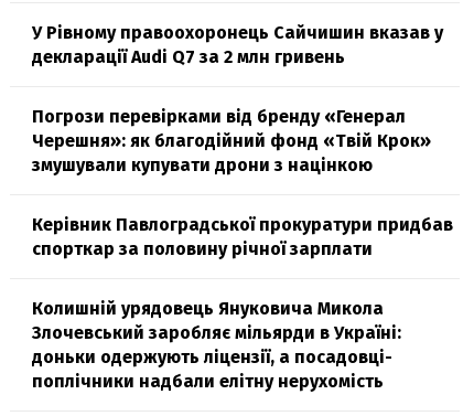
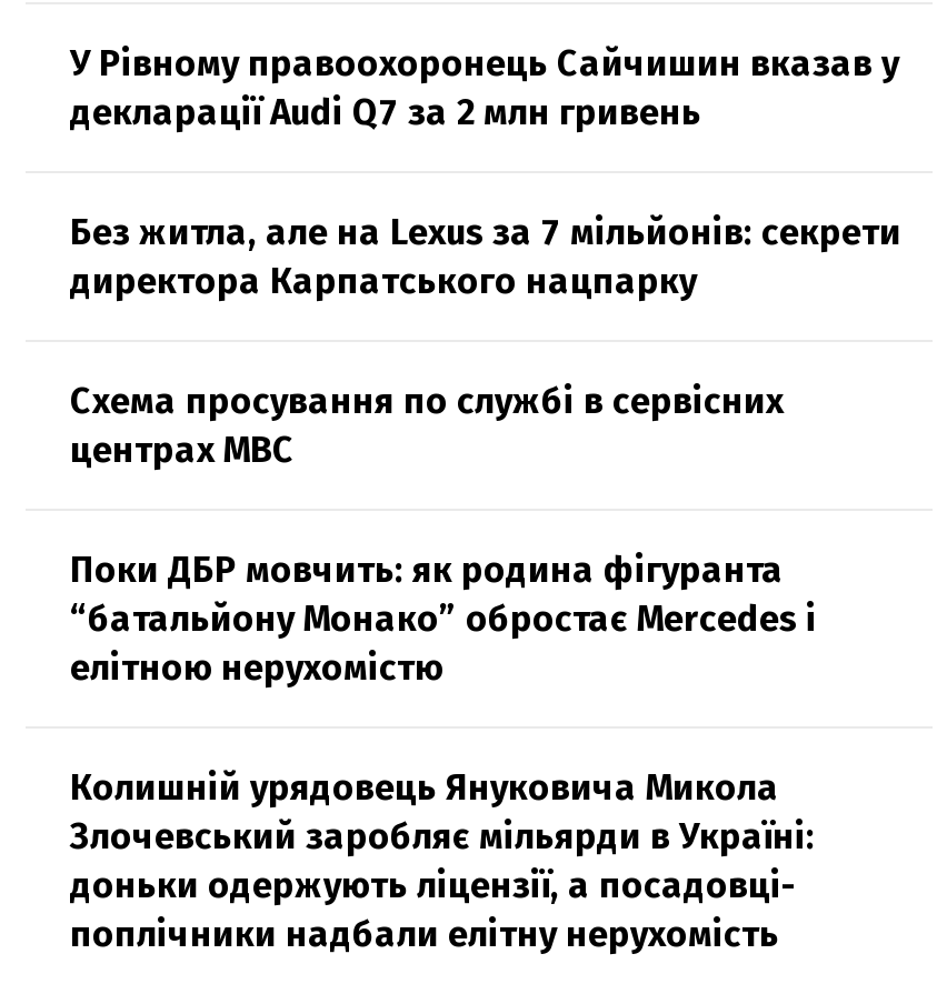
- Погрози перевірками від бренду «Генерал
- Черешня»: як благодійний фонд «Твій Крок»
- змушували купувати дрони з націнкою
- Керівник Павлоградської прокуратури придбав
- спорткар за половину річної зарплати
+ Без житла, але на Lexus за 7 мільйонів: секрети
+ директора Карпатського нацпарку
+ Схема просування по службі в сервісних
+ центрах МВС
+ Поки ДБР мовчить: як родина фігуранта
+ “батальйону Монако” обростає Mercedes і
+ елітною нерухомістю
